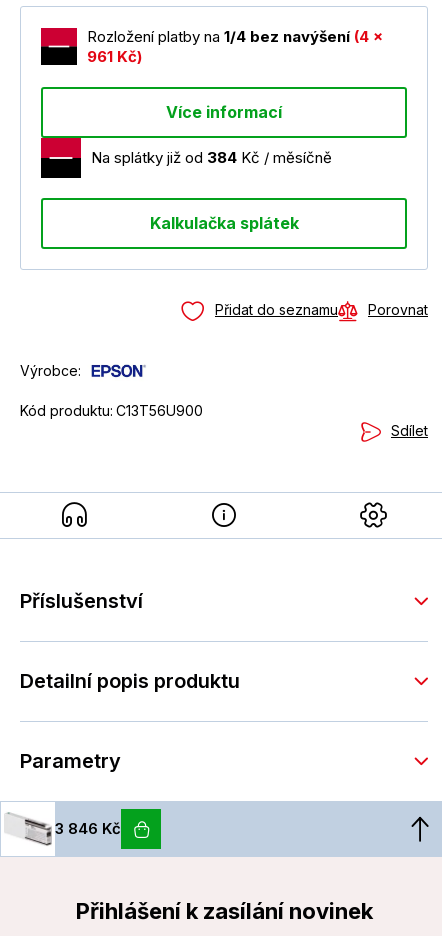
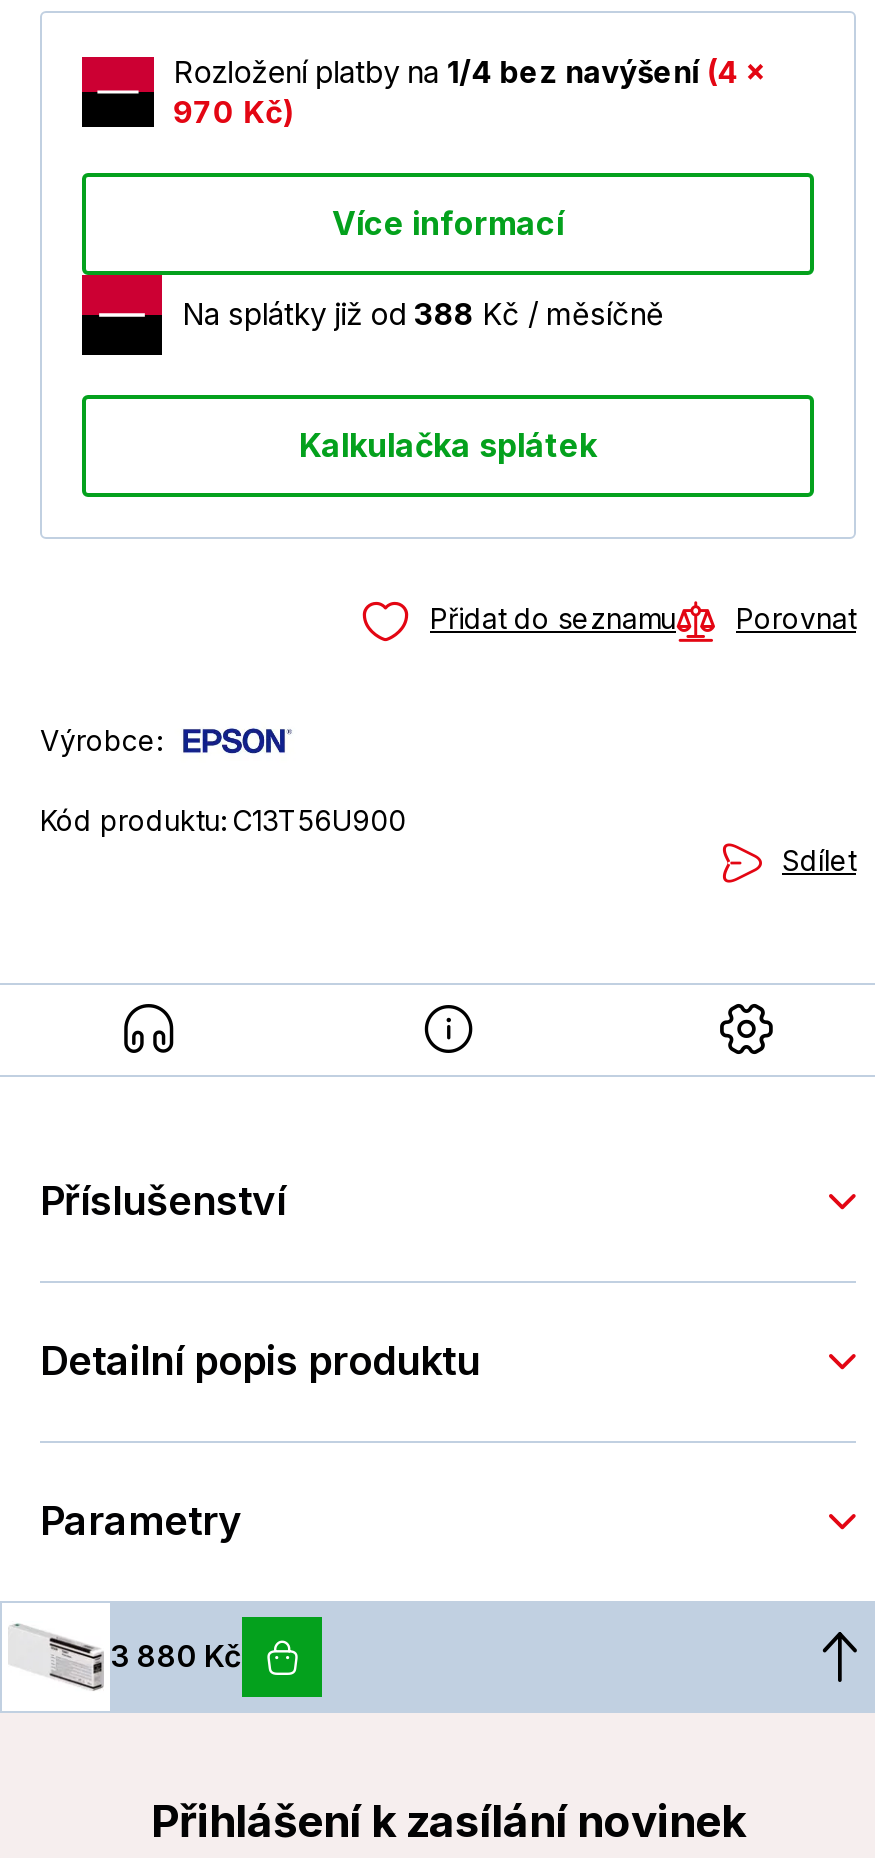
- 961 Kč)
+ 970 Kč)

- Na splátky již od 384 Kč / měsíčně
+ Na splátky již od 388 Kč / měsíčně

- 3 846 Kč
+ 3 880 Kč
